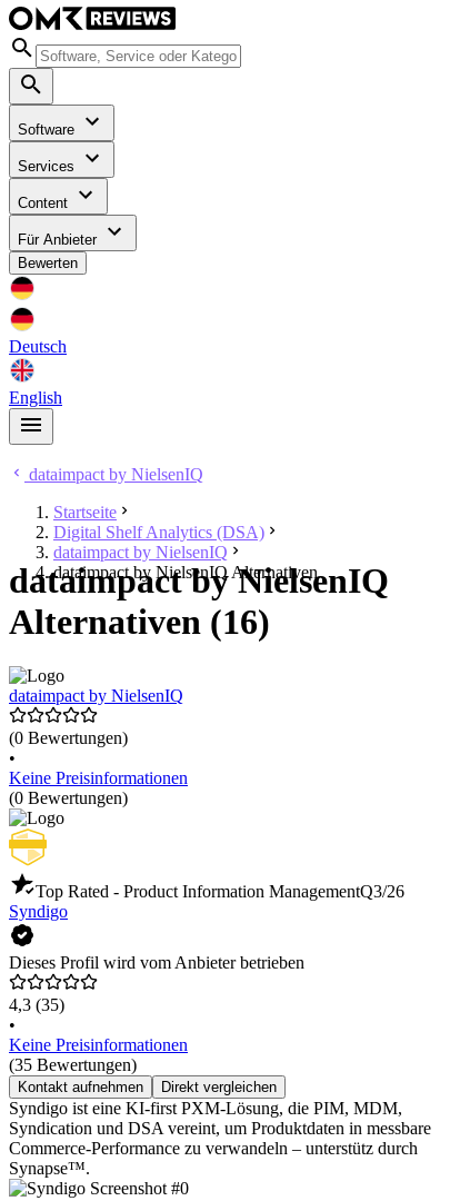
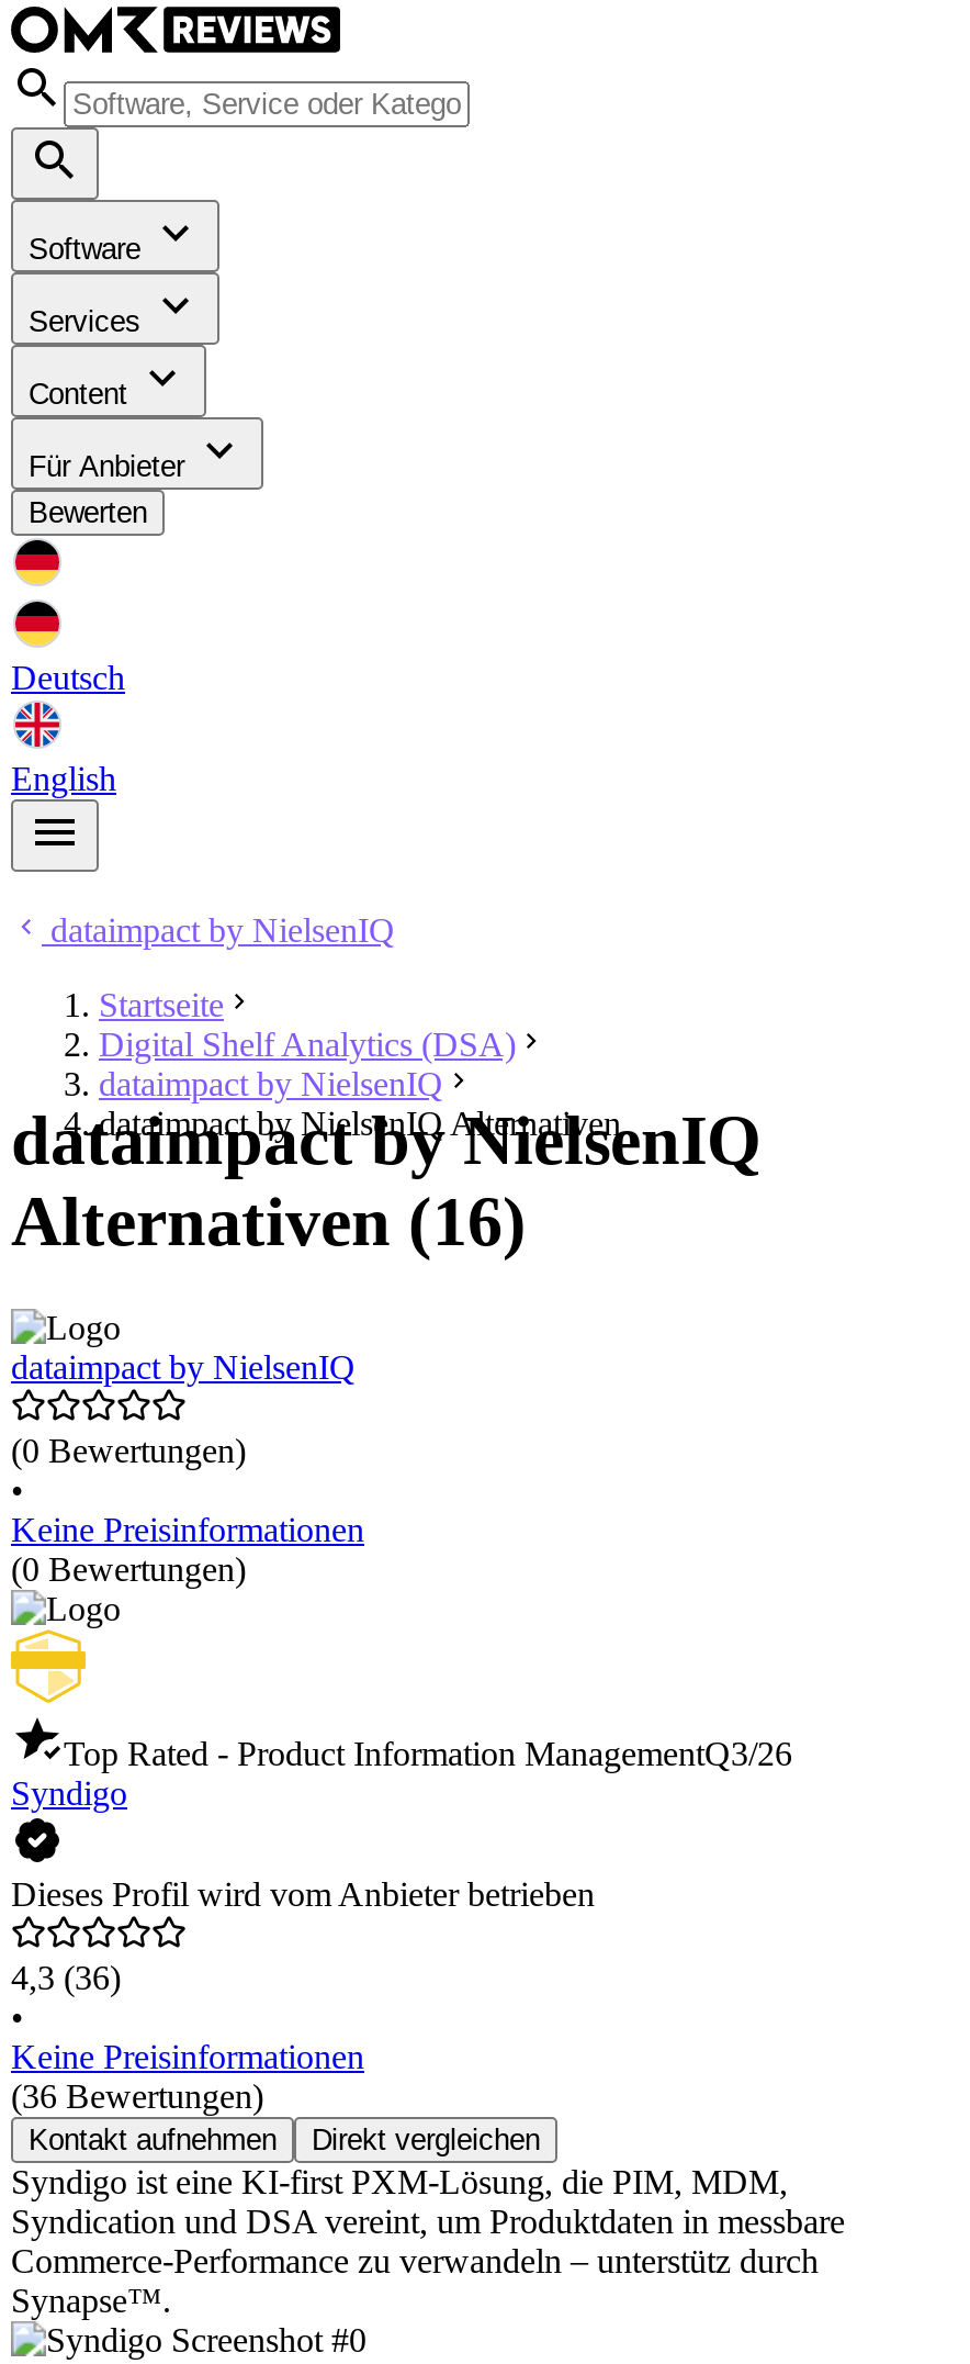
- 4,3 (35)
+ 4,3 (36)

- (35 Bewertungen)
+ (36 Bewertungen)
